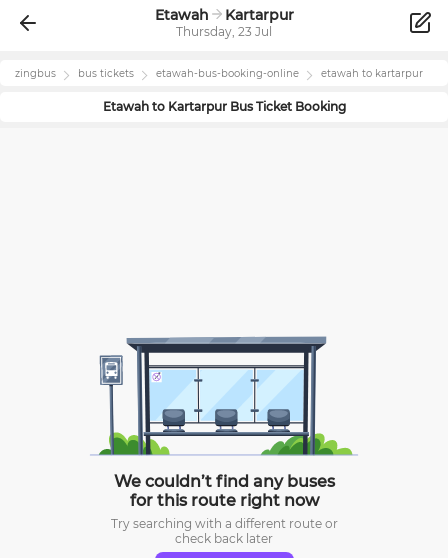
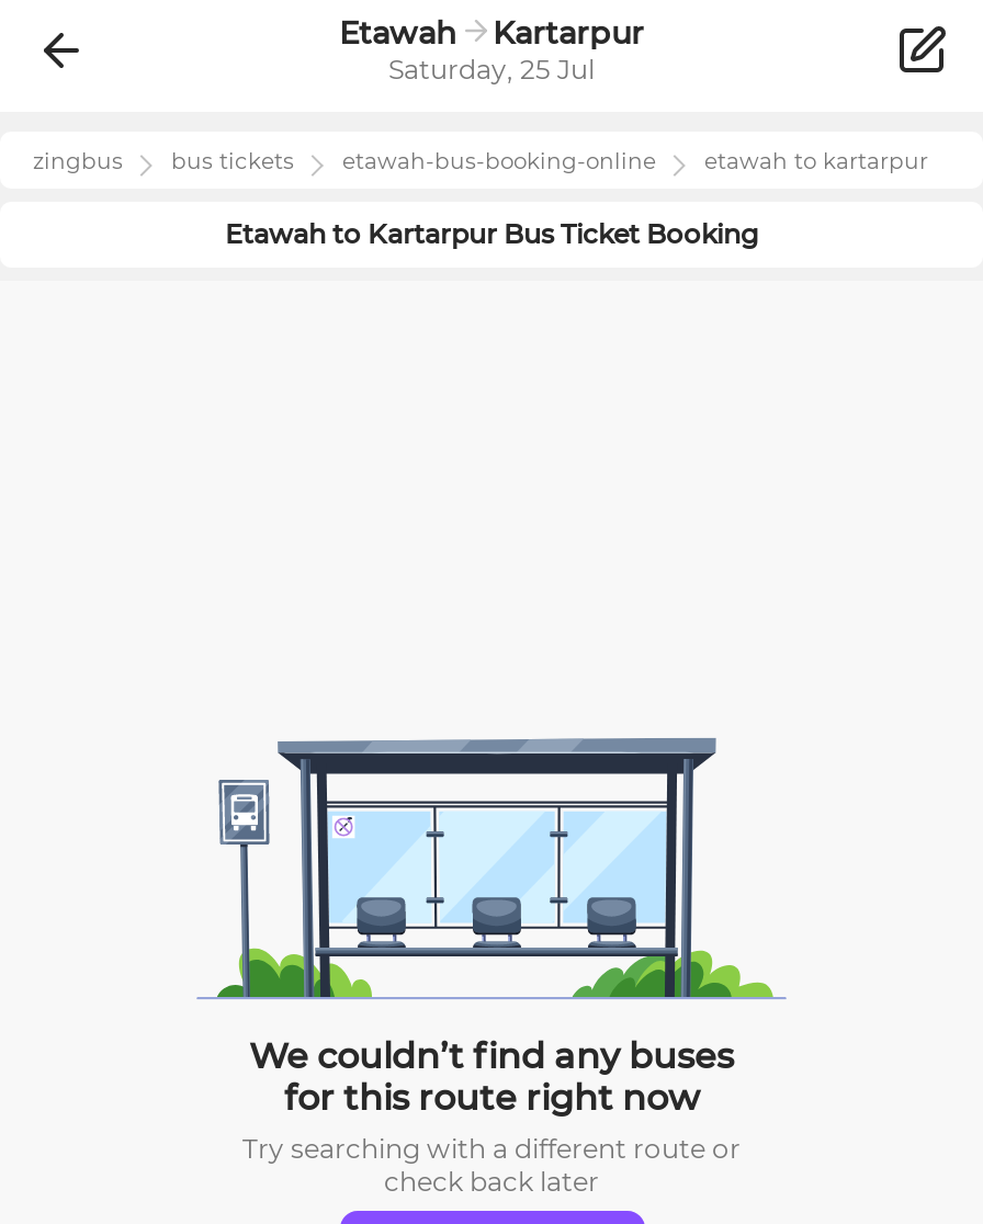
- Thursday, 23 Jul
+ Saturday, 25 Jul
